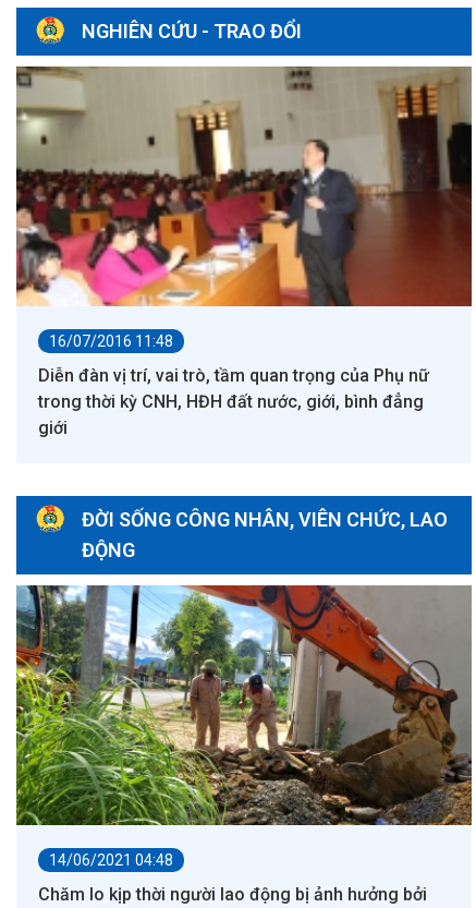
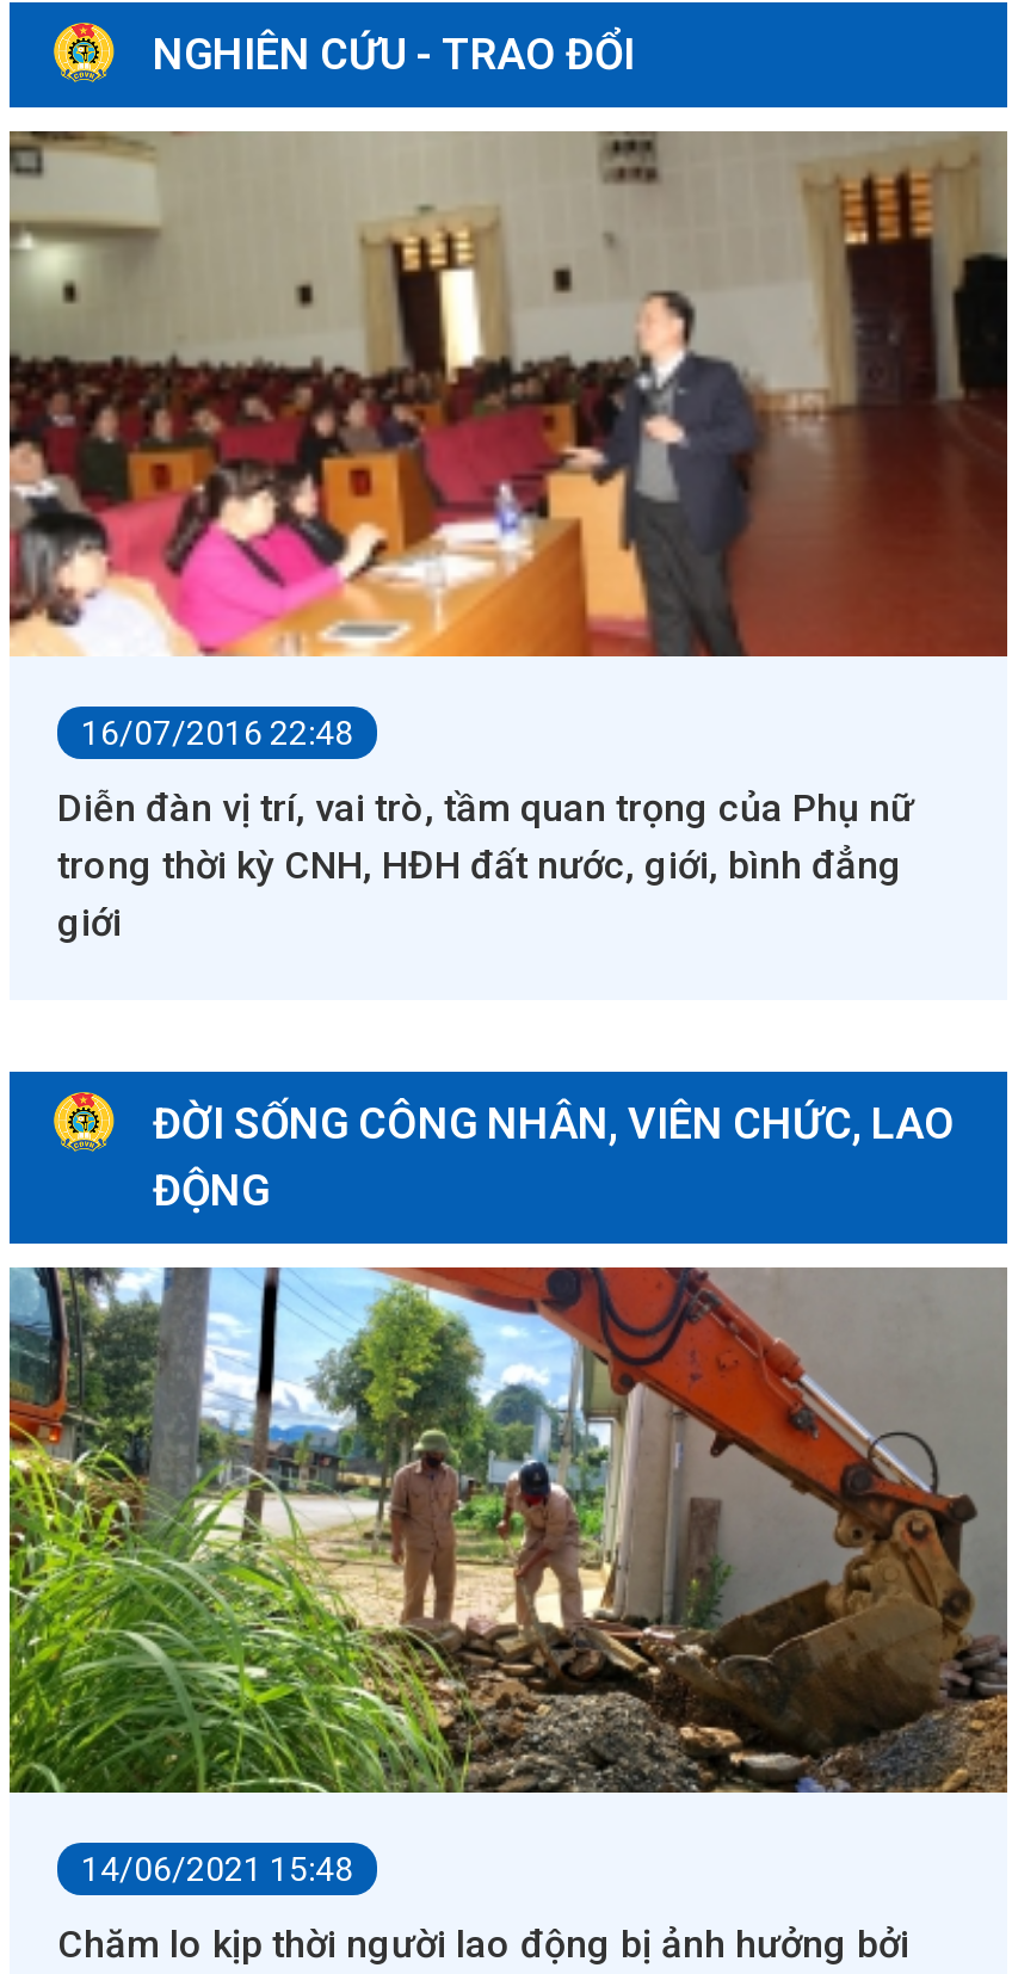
- 16/07/2016 11:48
+ 16/07/2016 22:48

- 14/06/2021 04:48
+ 14/06/2021 15:48
